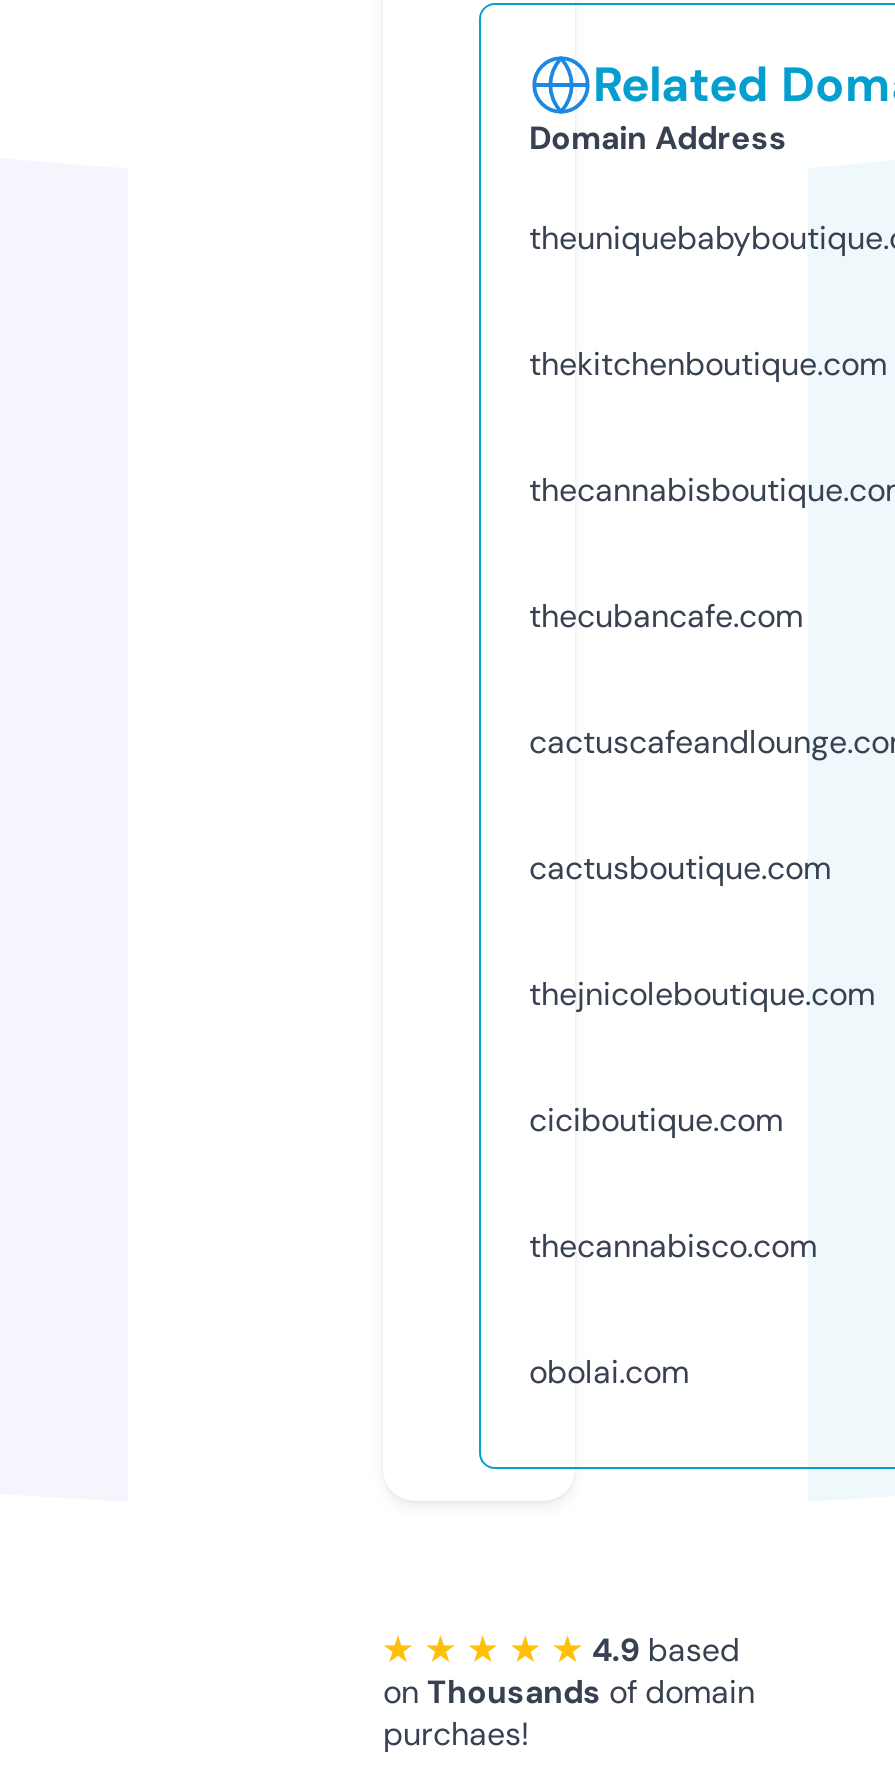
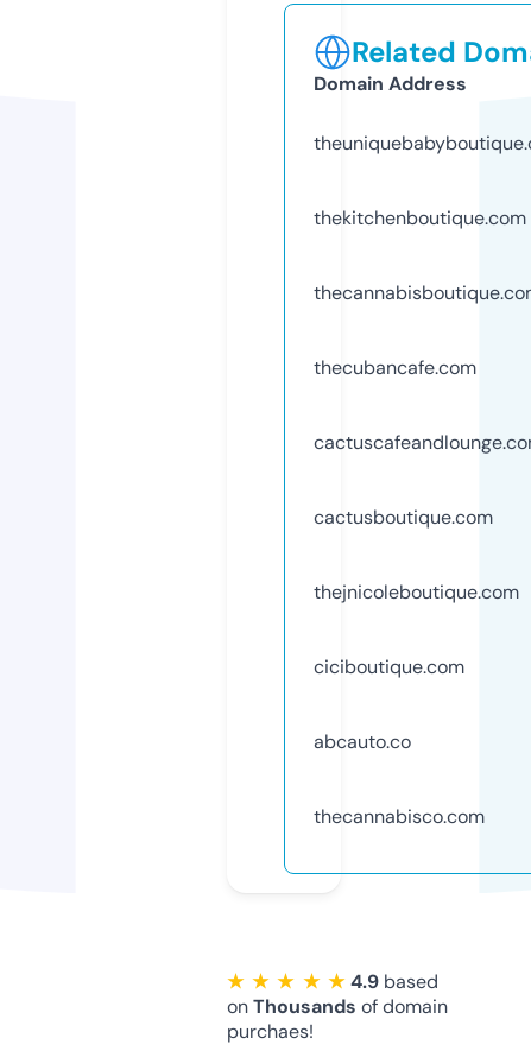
+ abcauto.co

moved down: thecannabisco.com

- obolai.com
